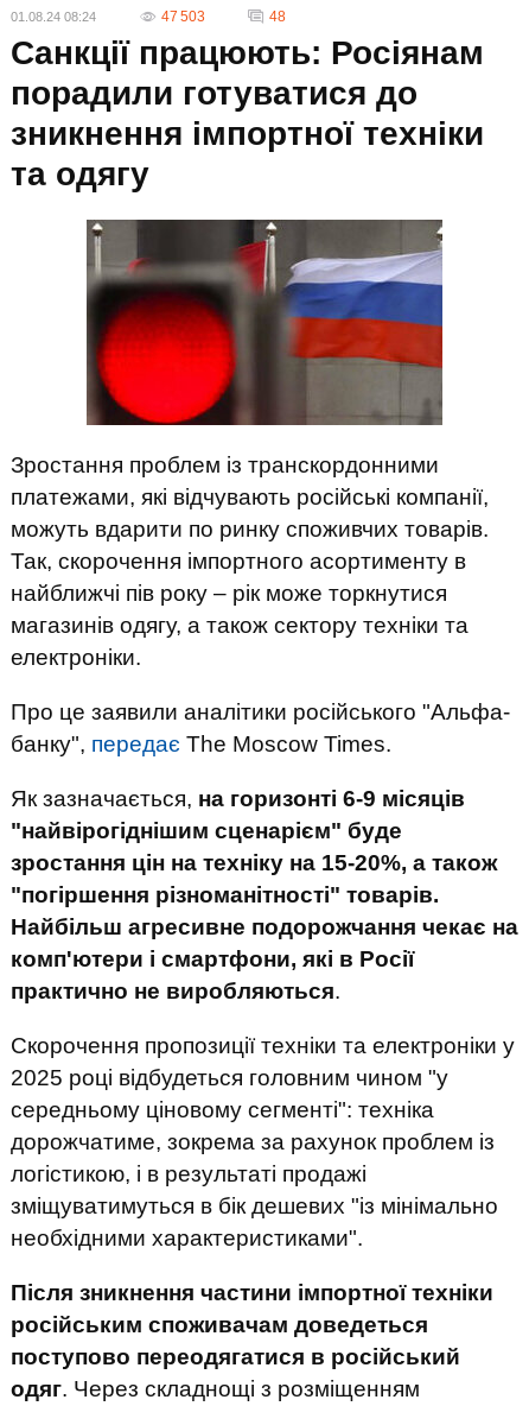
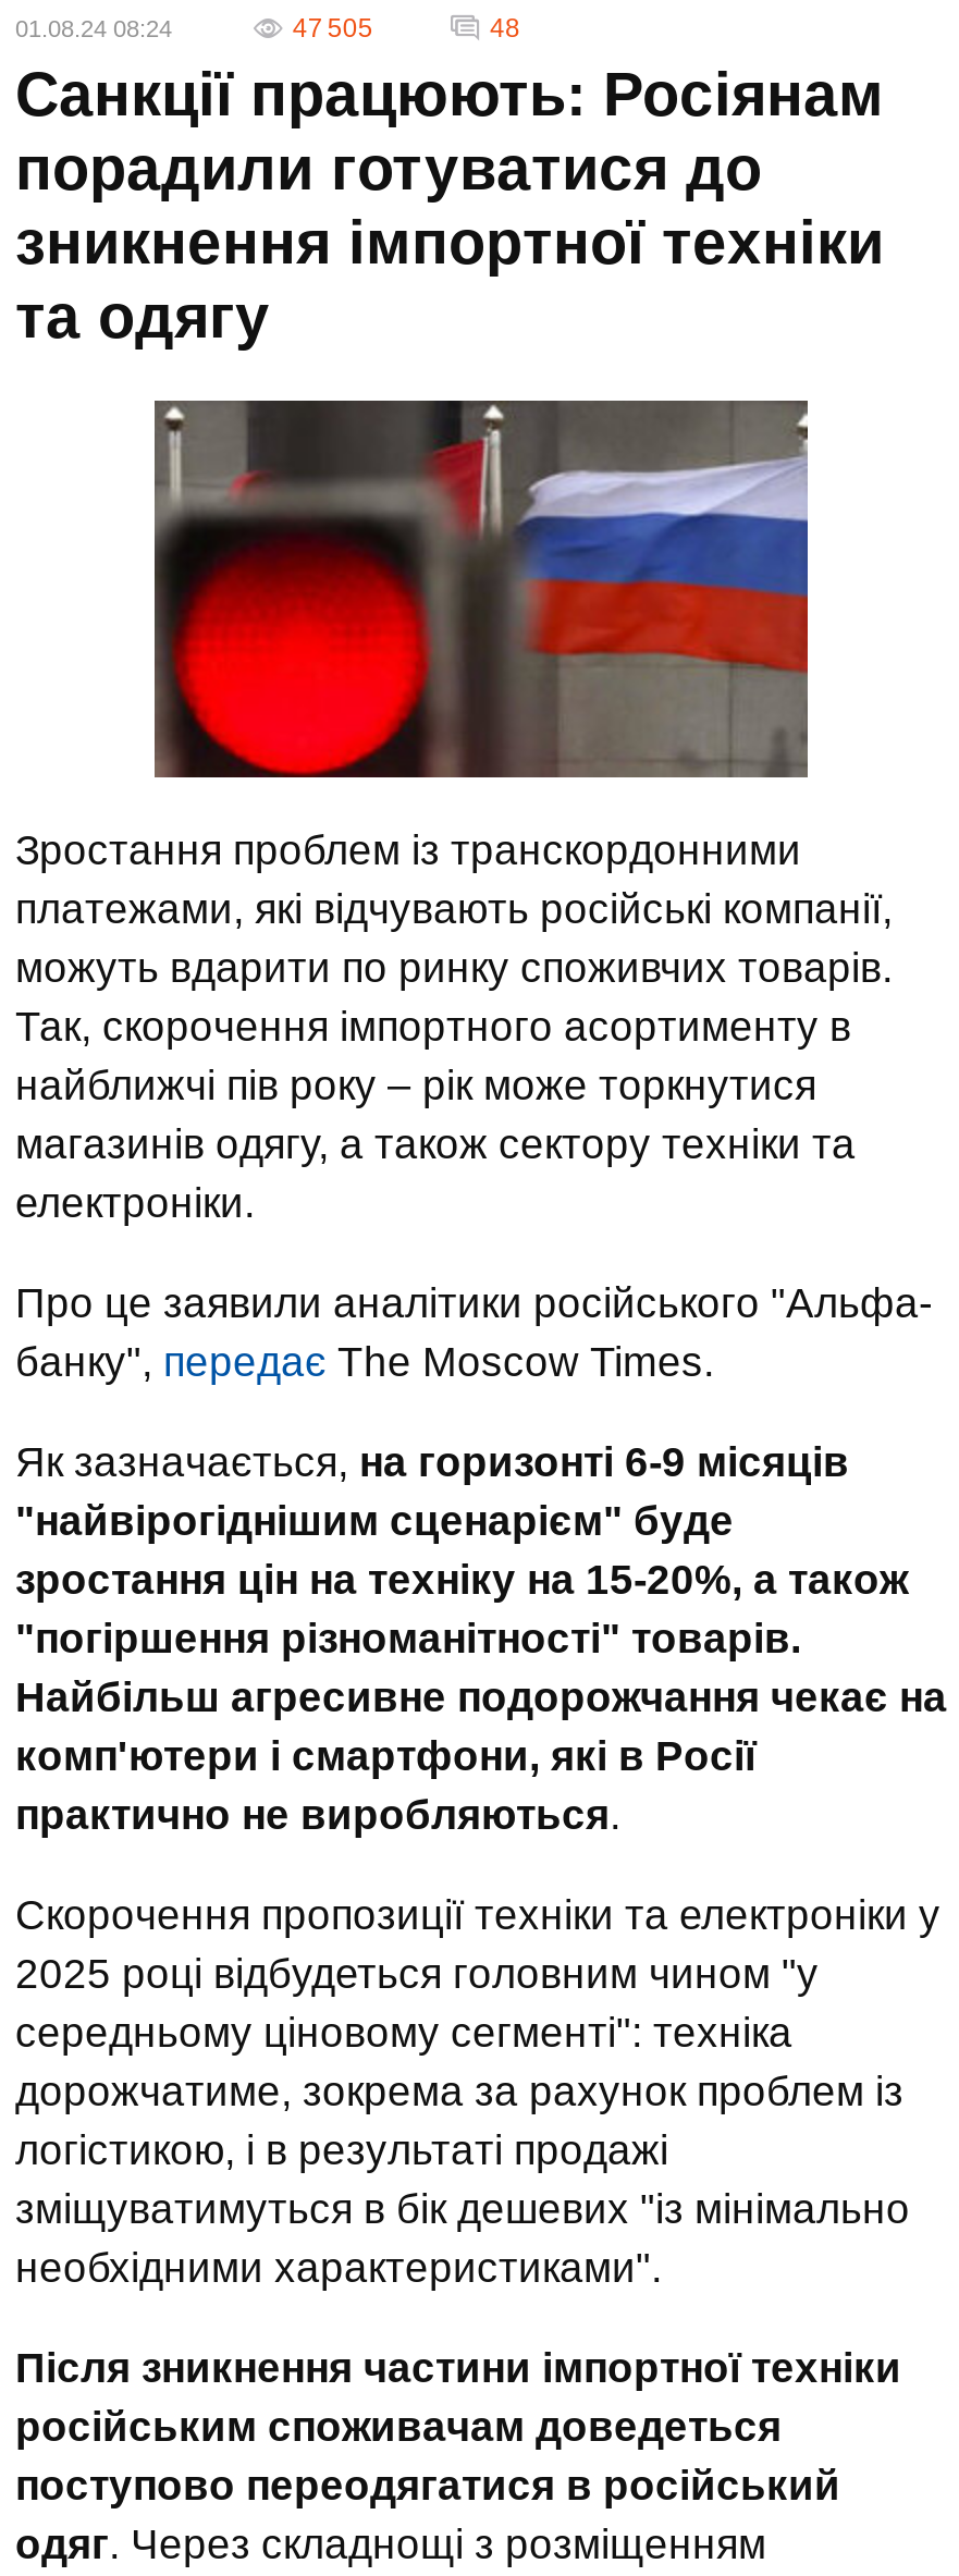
- 47 503
+ 47 505
